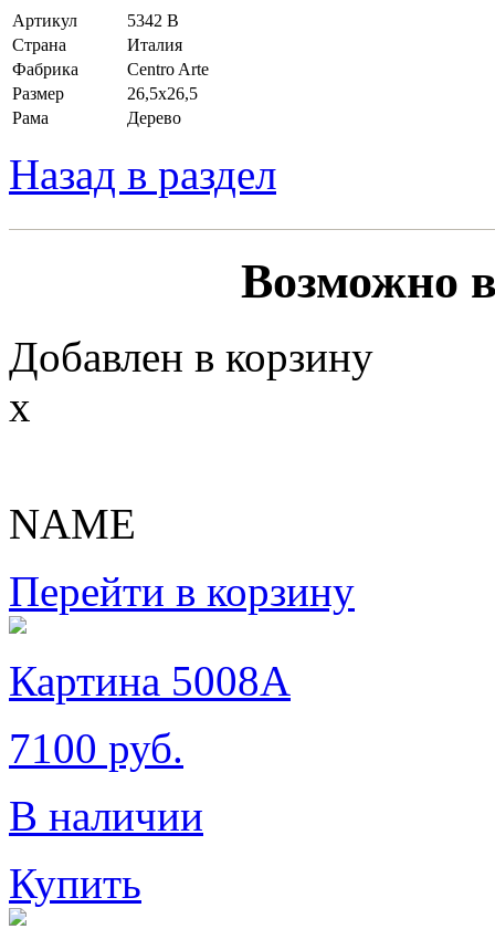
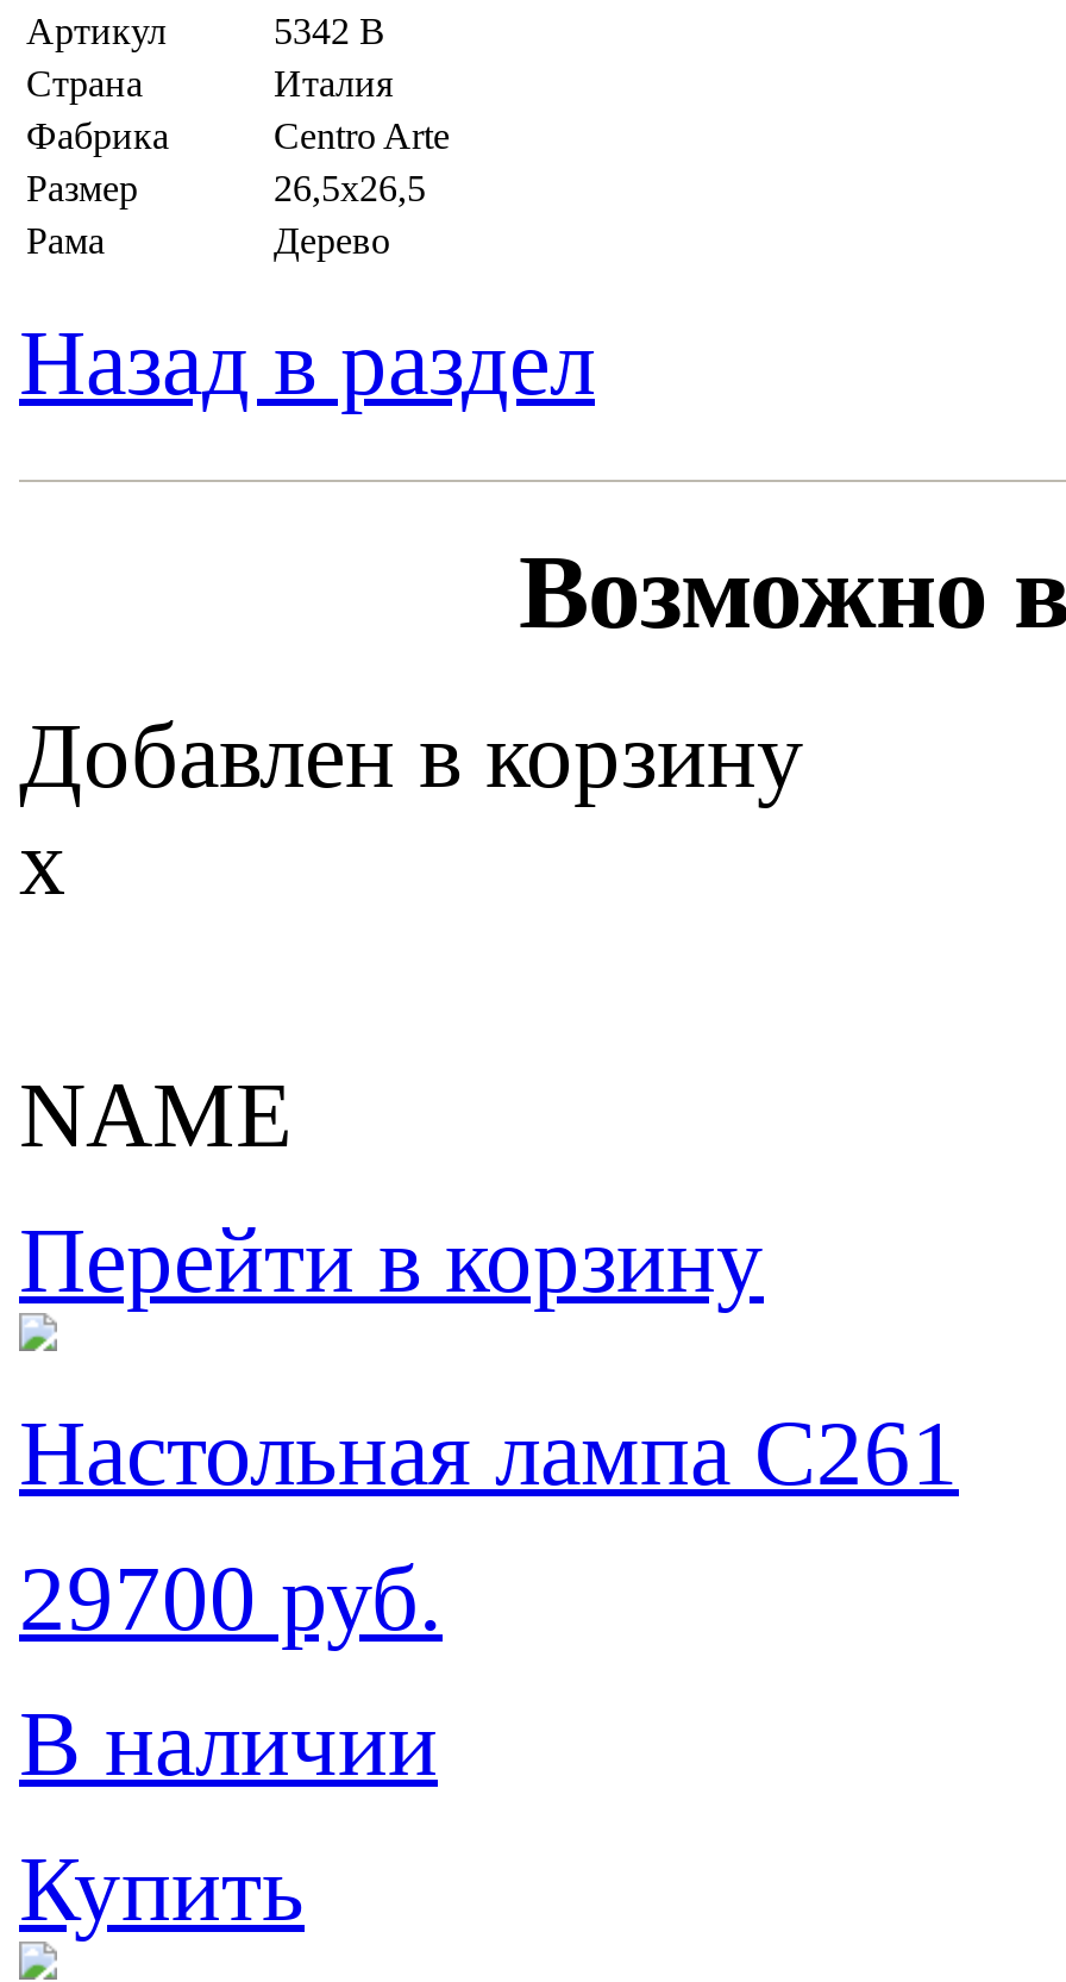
- Картина 5008A
- 7100 руб.
+ Настольная лампа C261
+ 29700 руб.
